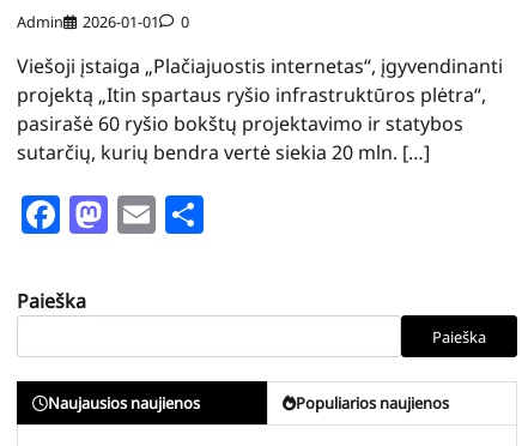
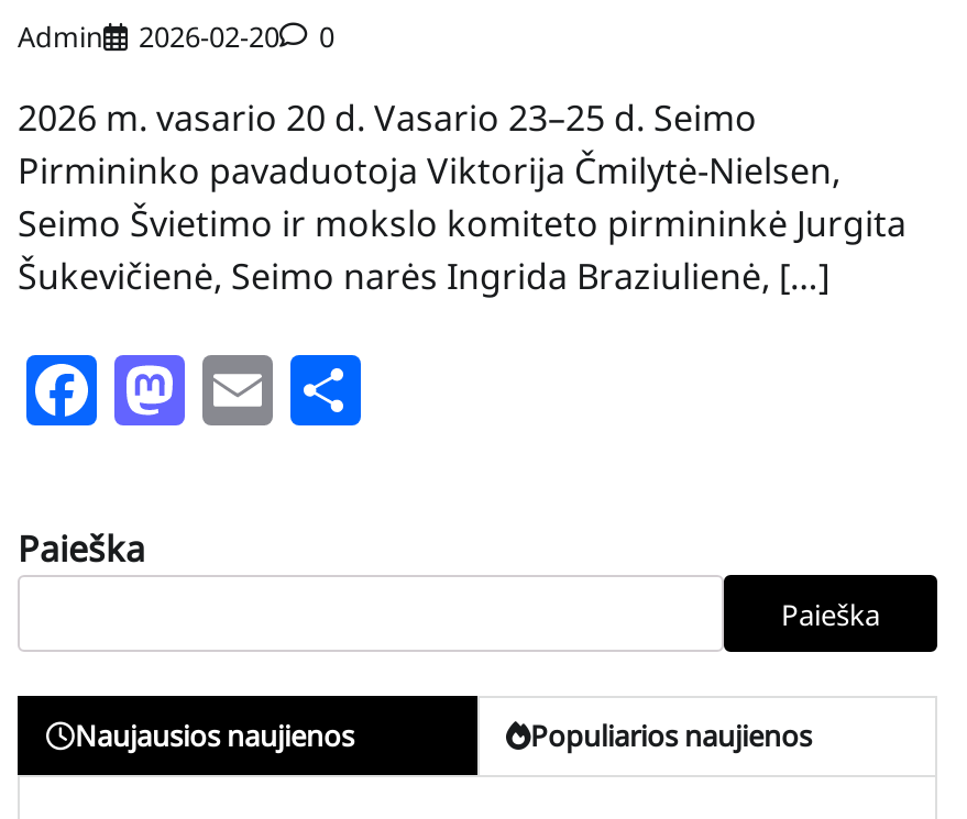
- Admin 2026-01-01 0
+ Admin 2026-02-20 0

- Viešoji įstaiga „Plačiajuostis internetas“, įgyvendinanti
- projektą „Itin spartaus ryšio infrastruktūros plėtra“,
- pasirašė 60 ryšio bokštų projektavimo ir statybos
- sutarčių, kurių bendra vertė siekia 20 mln. […]
+ 2026 m. vasario 20 d. Vasario 23–25 d. Seimo
+ Pirmininko pavaduotoja Viktorija Čmilytė-Nielsen,
+ Seimo Švietimo ir mokslo komiteto pirmininkė Jurgita
+ Šukevičienė, Seimo narės Ingrida Braziulienė, […]
